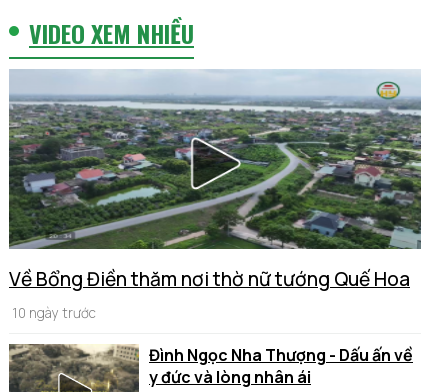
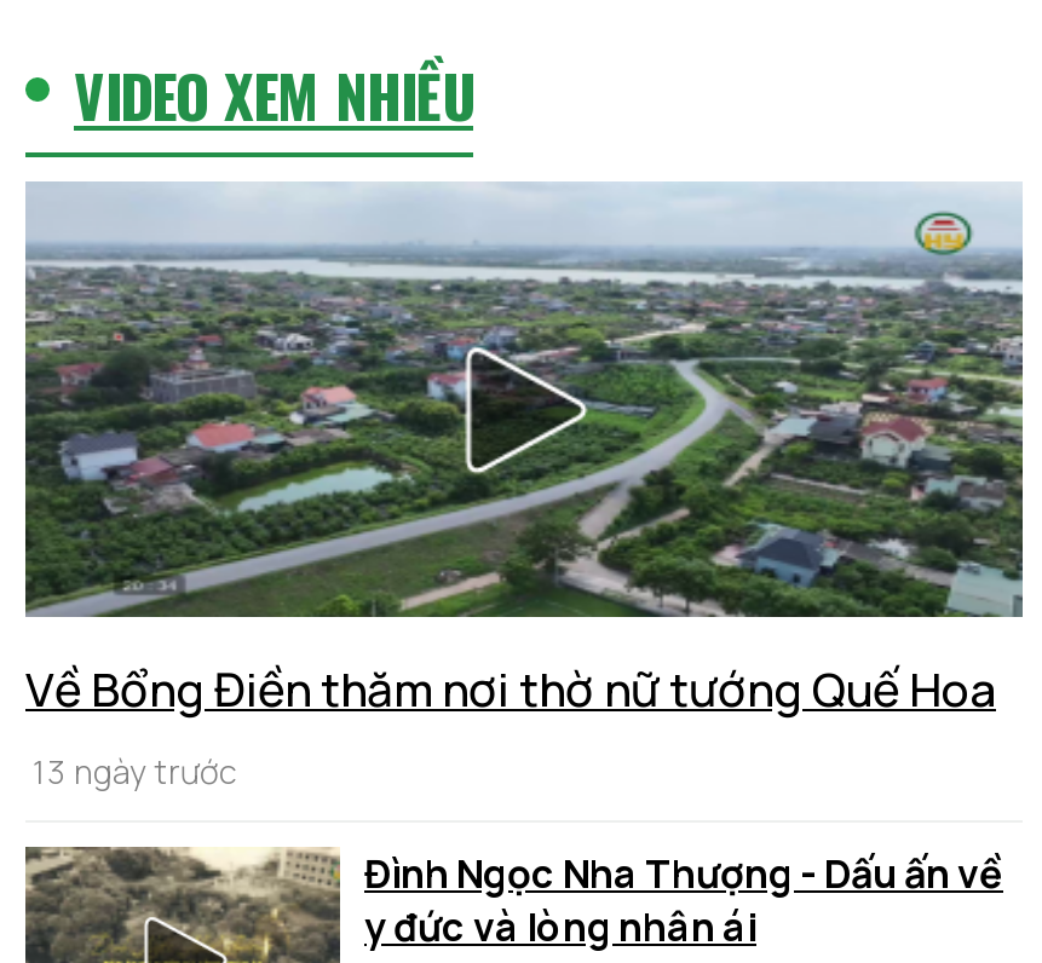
- 10 ngày trước
+ 13 ngày trước
